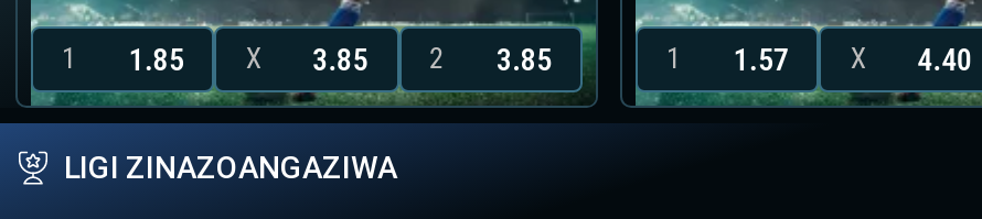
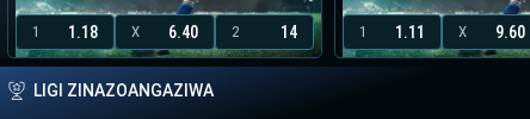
- 1.85
+ 1.18

- 3.85
+ 6.40

- 3.85
+ 14

- 1.57
+ 1.11

- 4.40
+ 9.60
